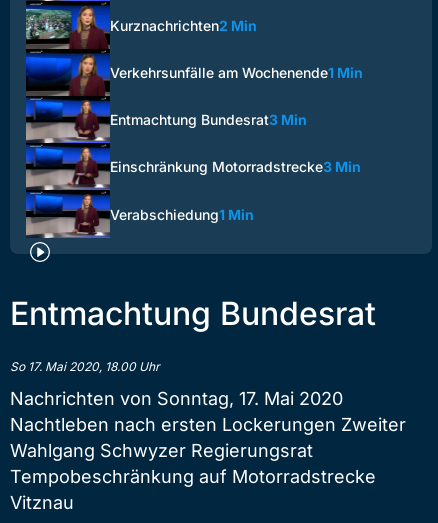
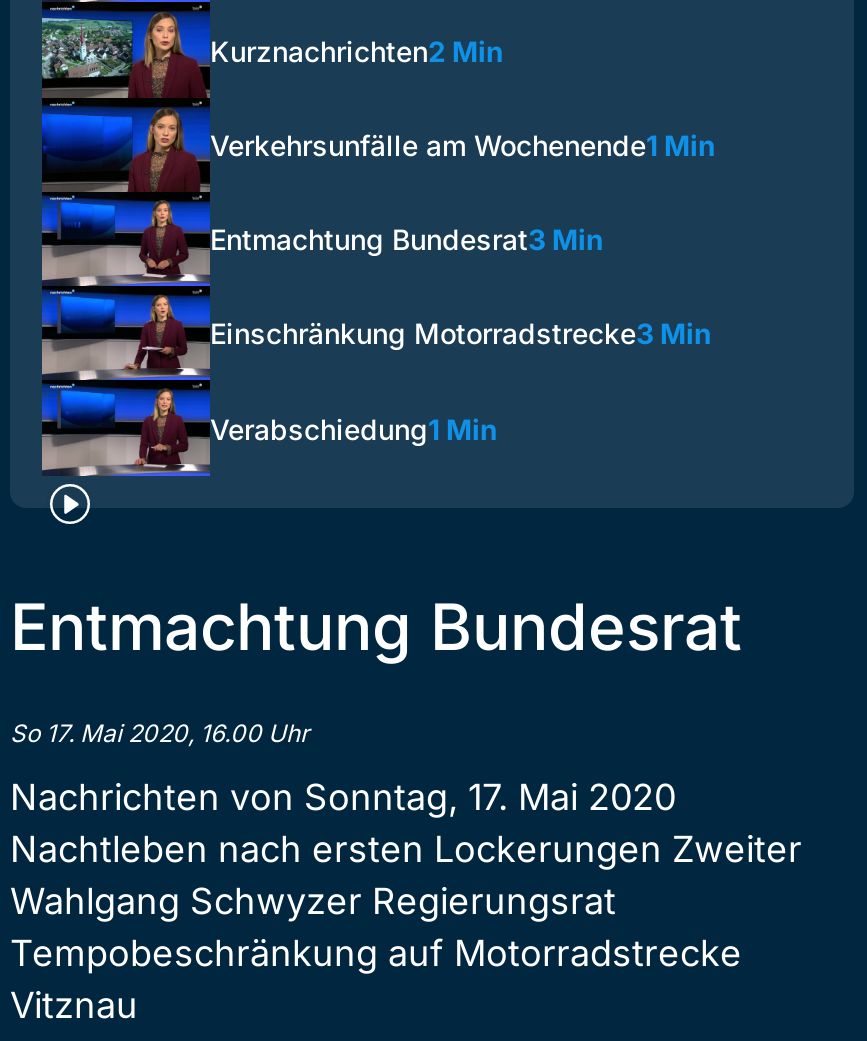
- So 17. Mai 2020, 18.00 Uhr
+ So 17. Mai 2020, 16.00 Uhr
